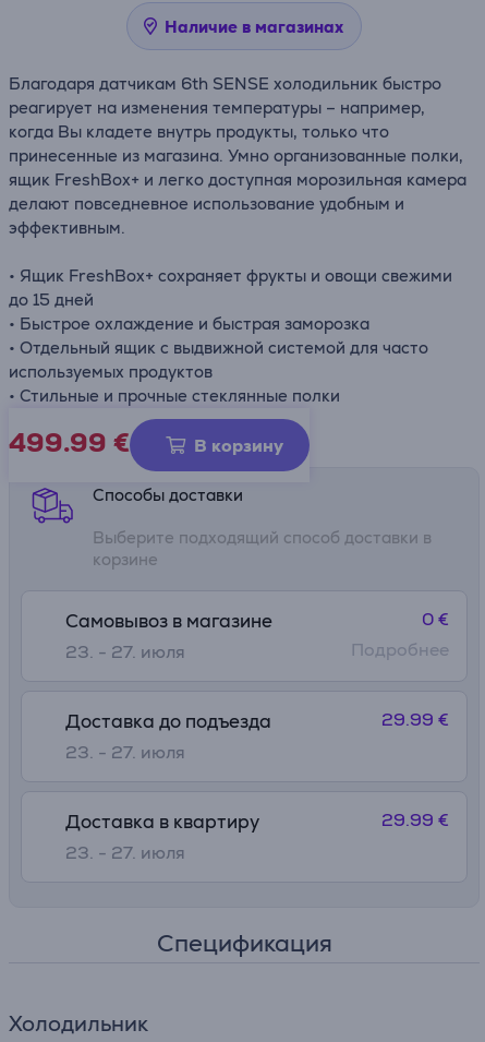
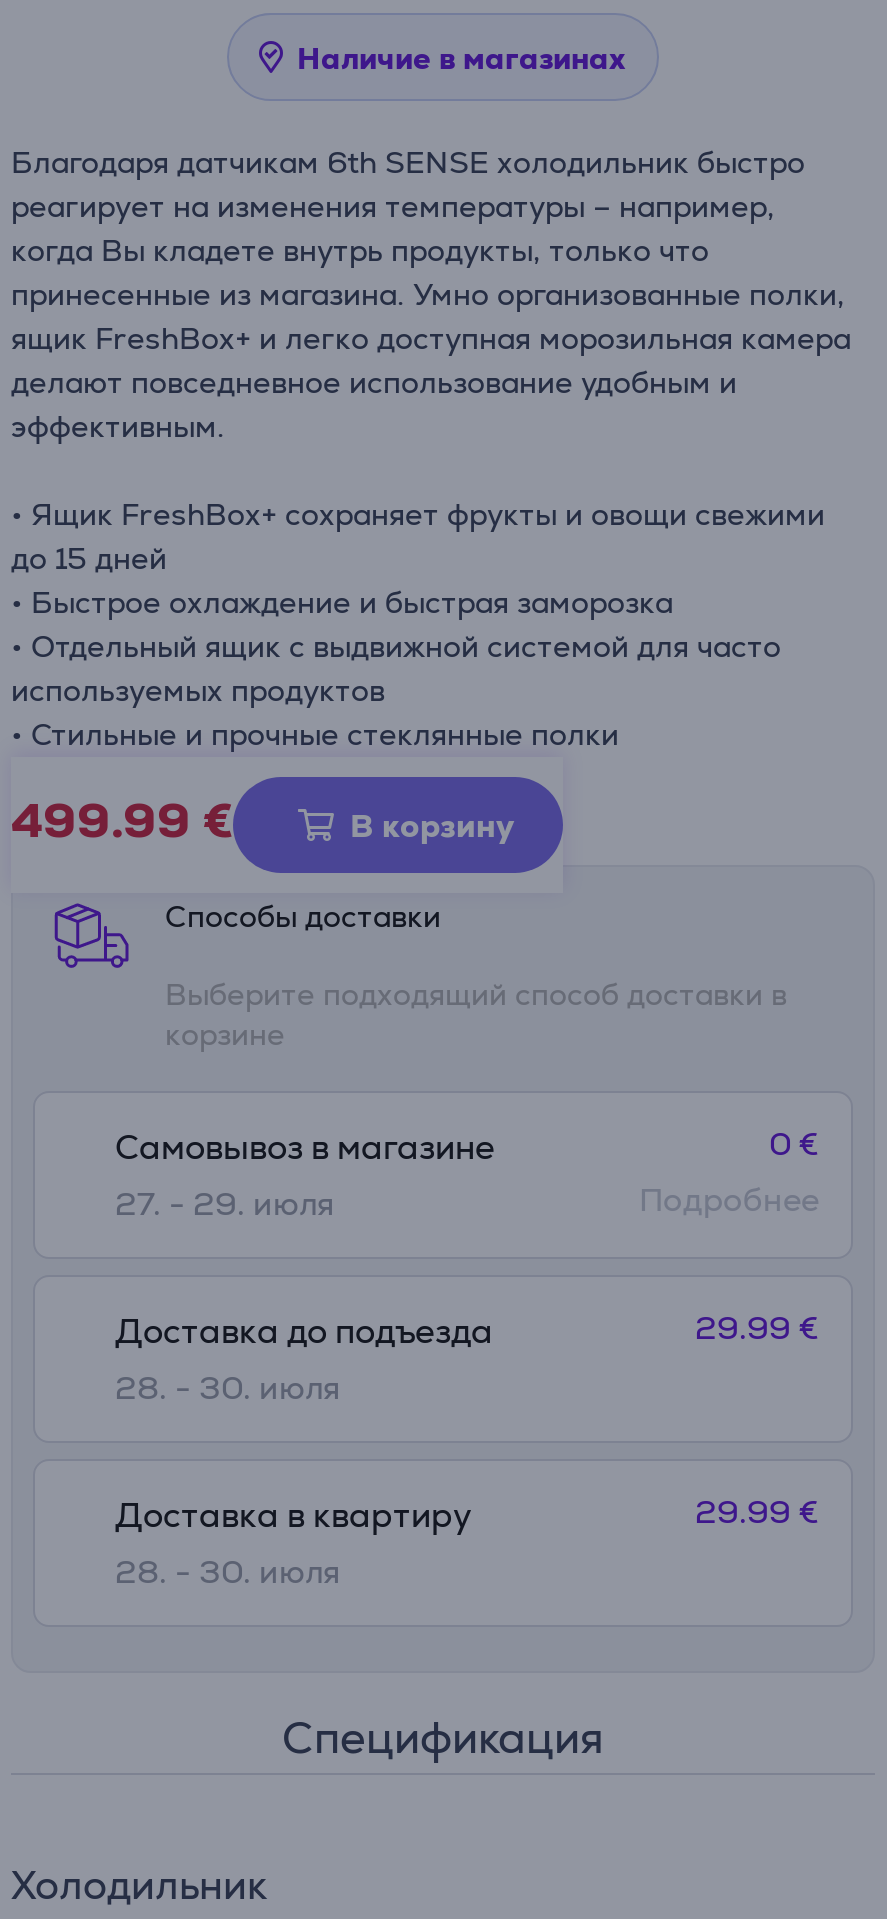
- 23. - 27. июля
+ 27. - 29. июля

- 23. - 27. июля
+ 28. - 30. июля

- 23. - 27. июля
+ 28. - 30. июля
